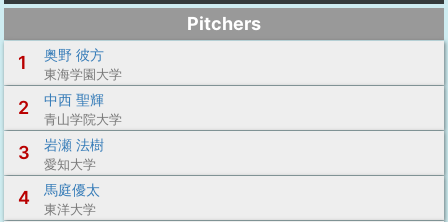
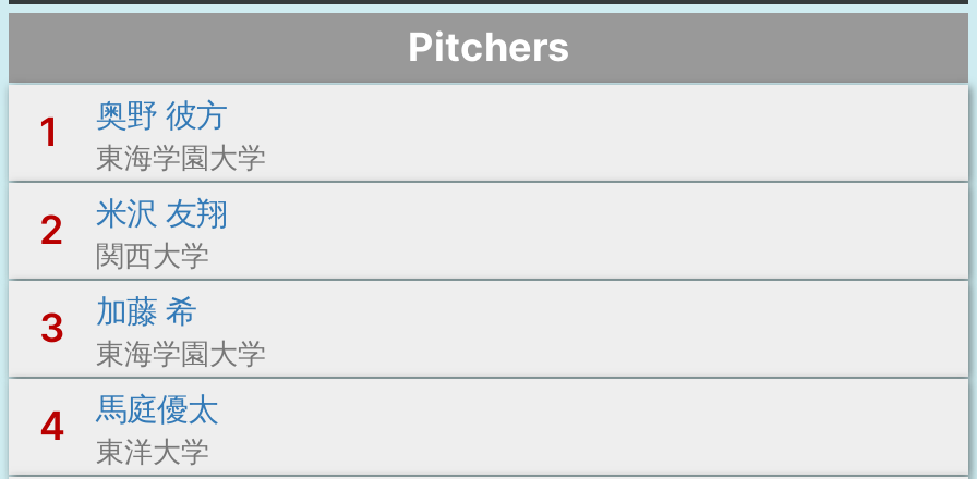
- 中西 聖輝
- 青山学院大学
+ 米沢 友翔
+ 関西大学

- 岩瀬 法樹
- 愛知大学
+ 加藤 希
+ 東海学園大学
